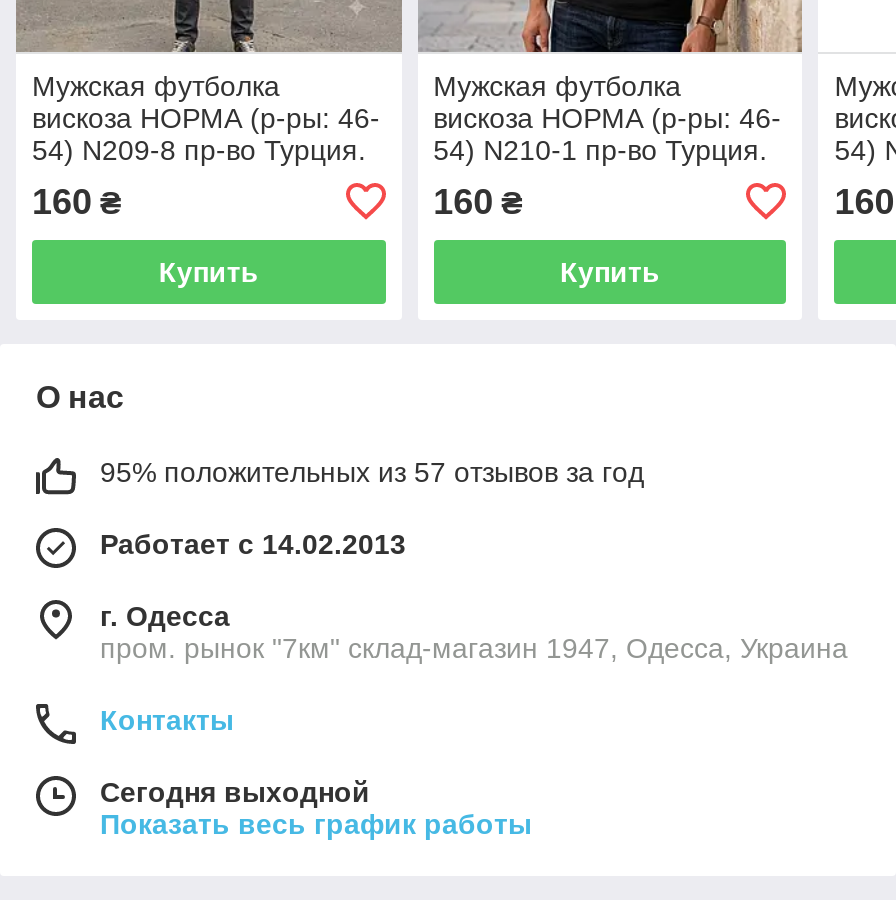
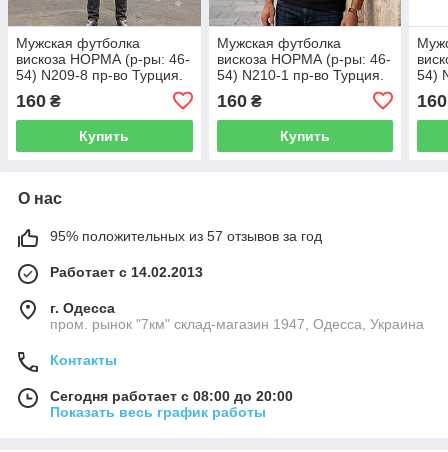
- Сегодня выходной
+ Сегодня работает с 08:00 до 20:00
